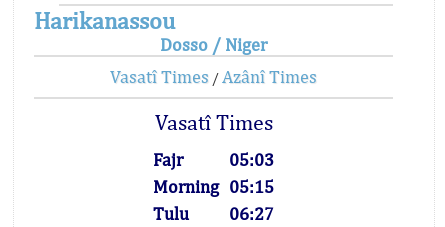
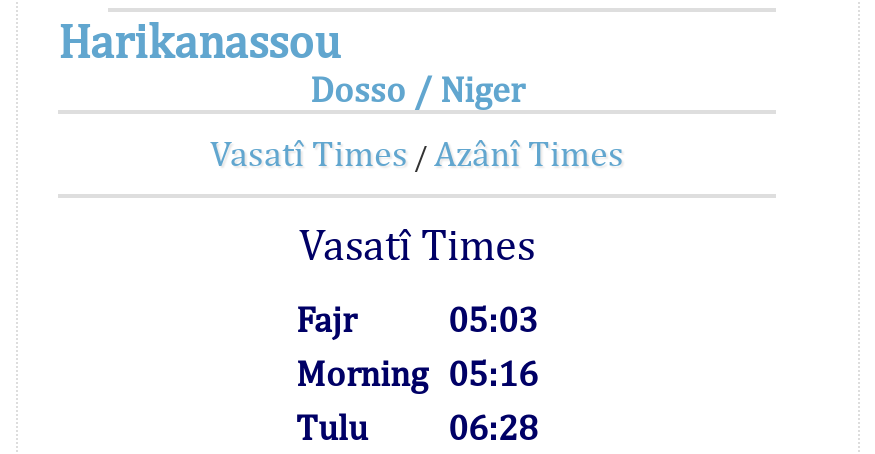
- Morning 05:15
+ Morning 05:16

- Tulu 06:27
+ Tulu 06:28
